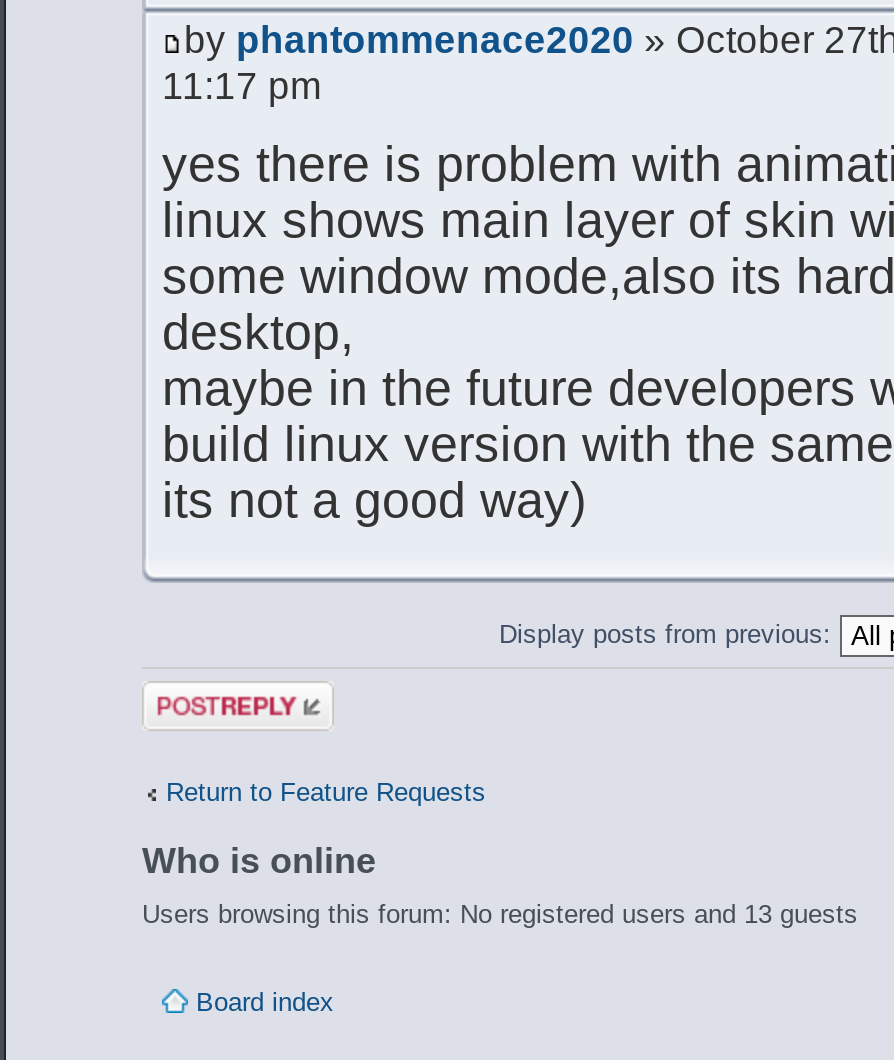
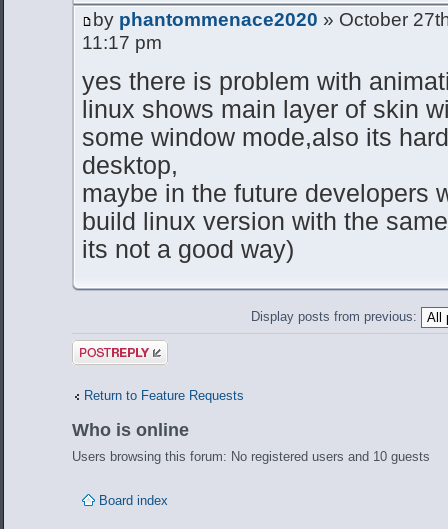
- Users browsing this forum: No registered users and 13 guests
+ Users browsing this forum: No registered users and 10 guests
